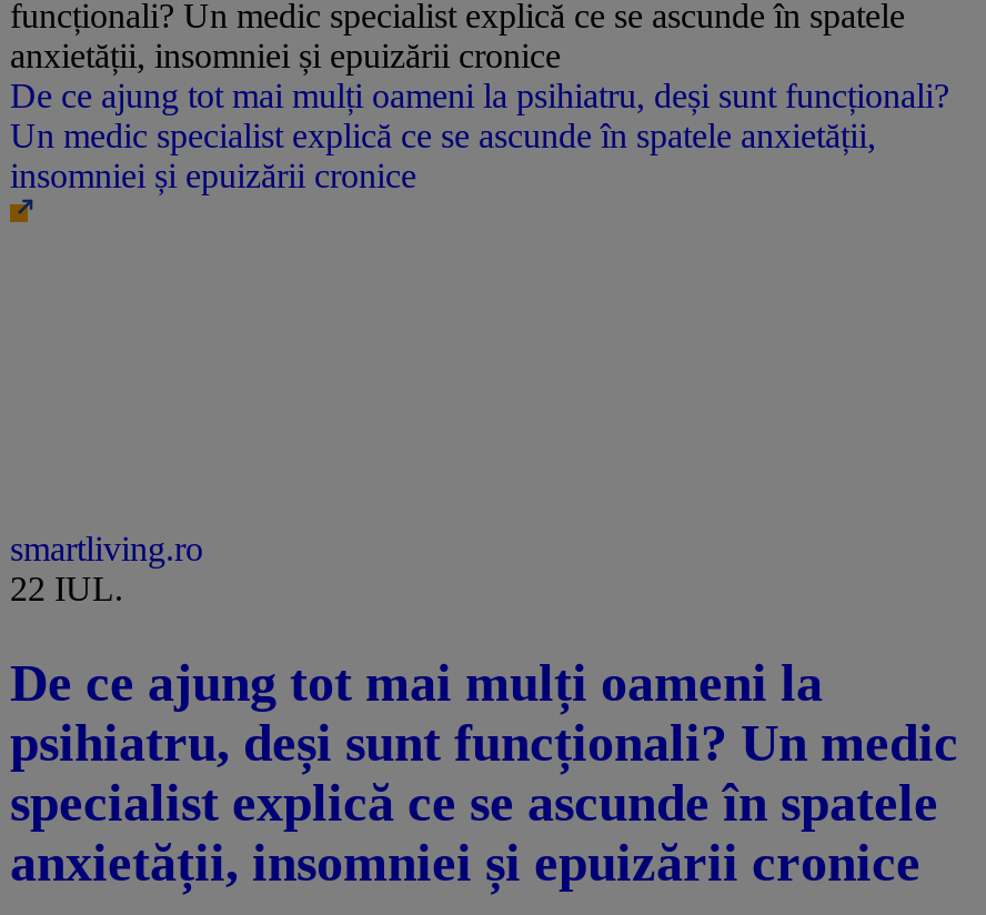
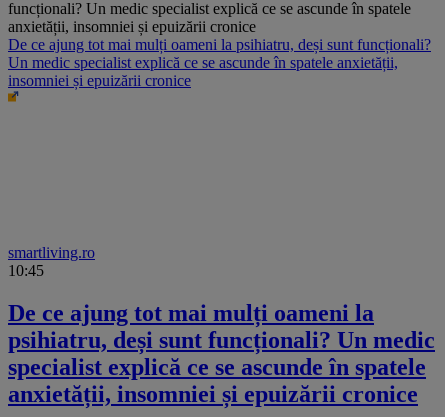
- 22 IUL.
+ 10:45
